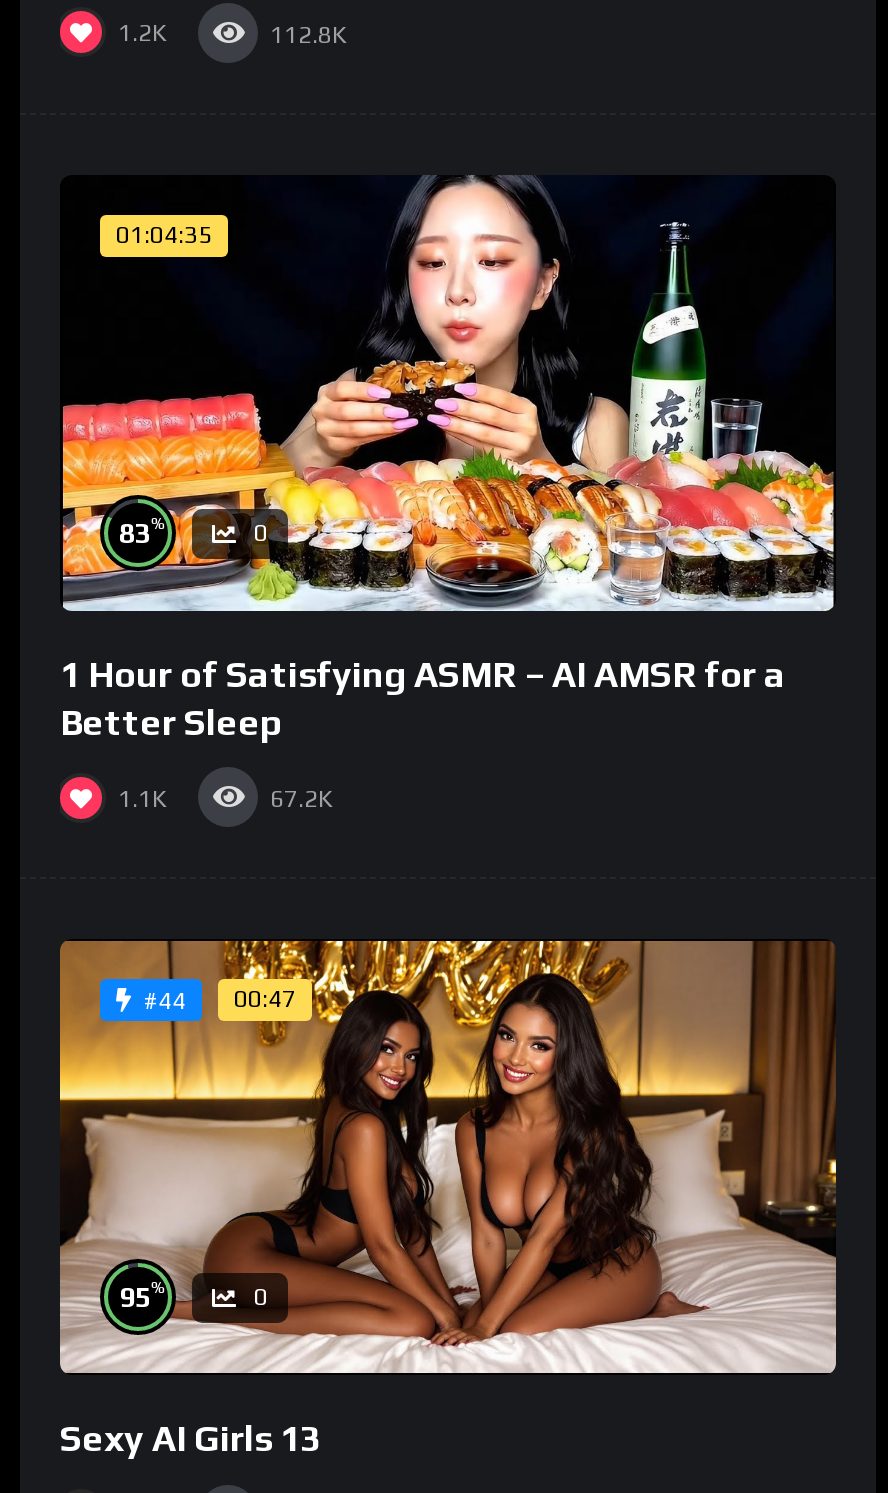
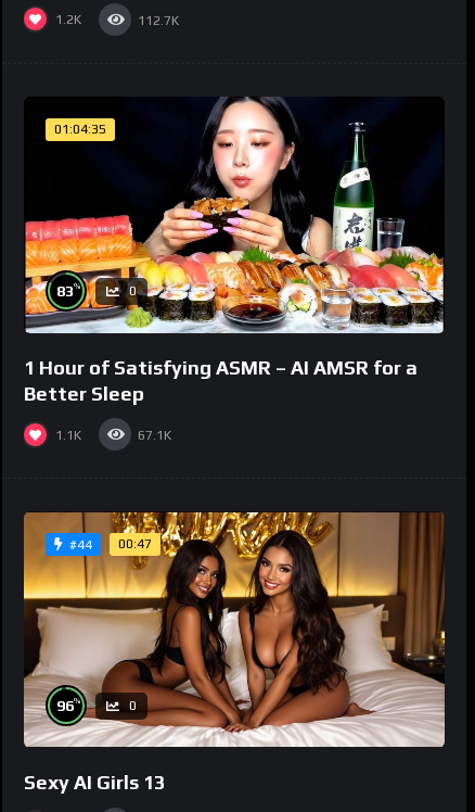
- 112.8K
+ 112.7K

- 67.2K
+ 67.1K

- 95%
+ 96%
